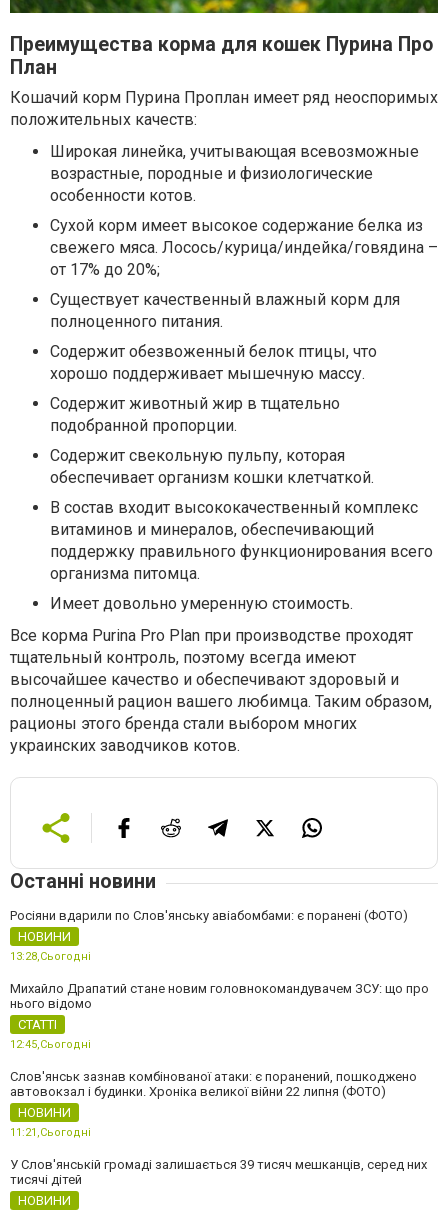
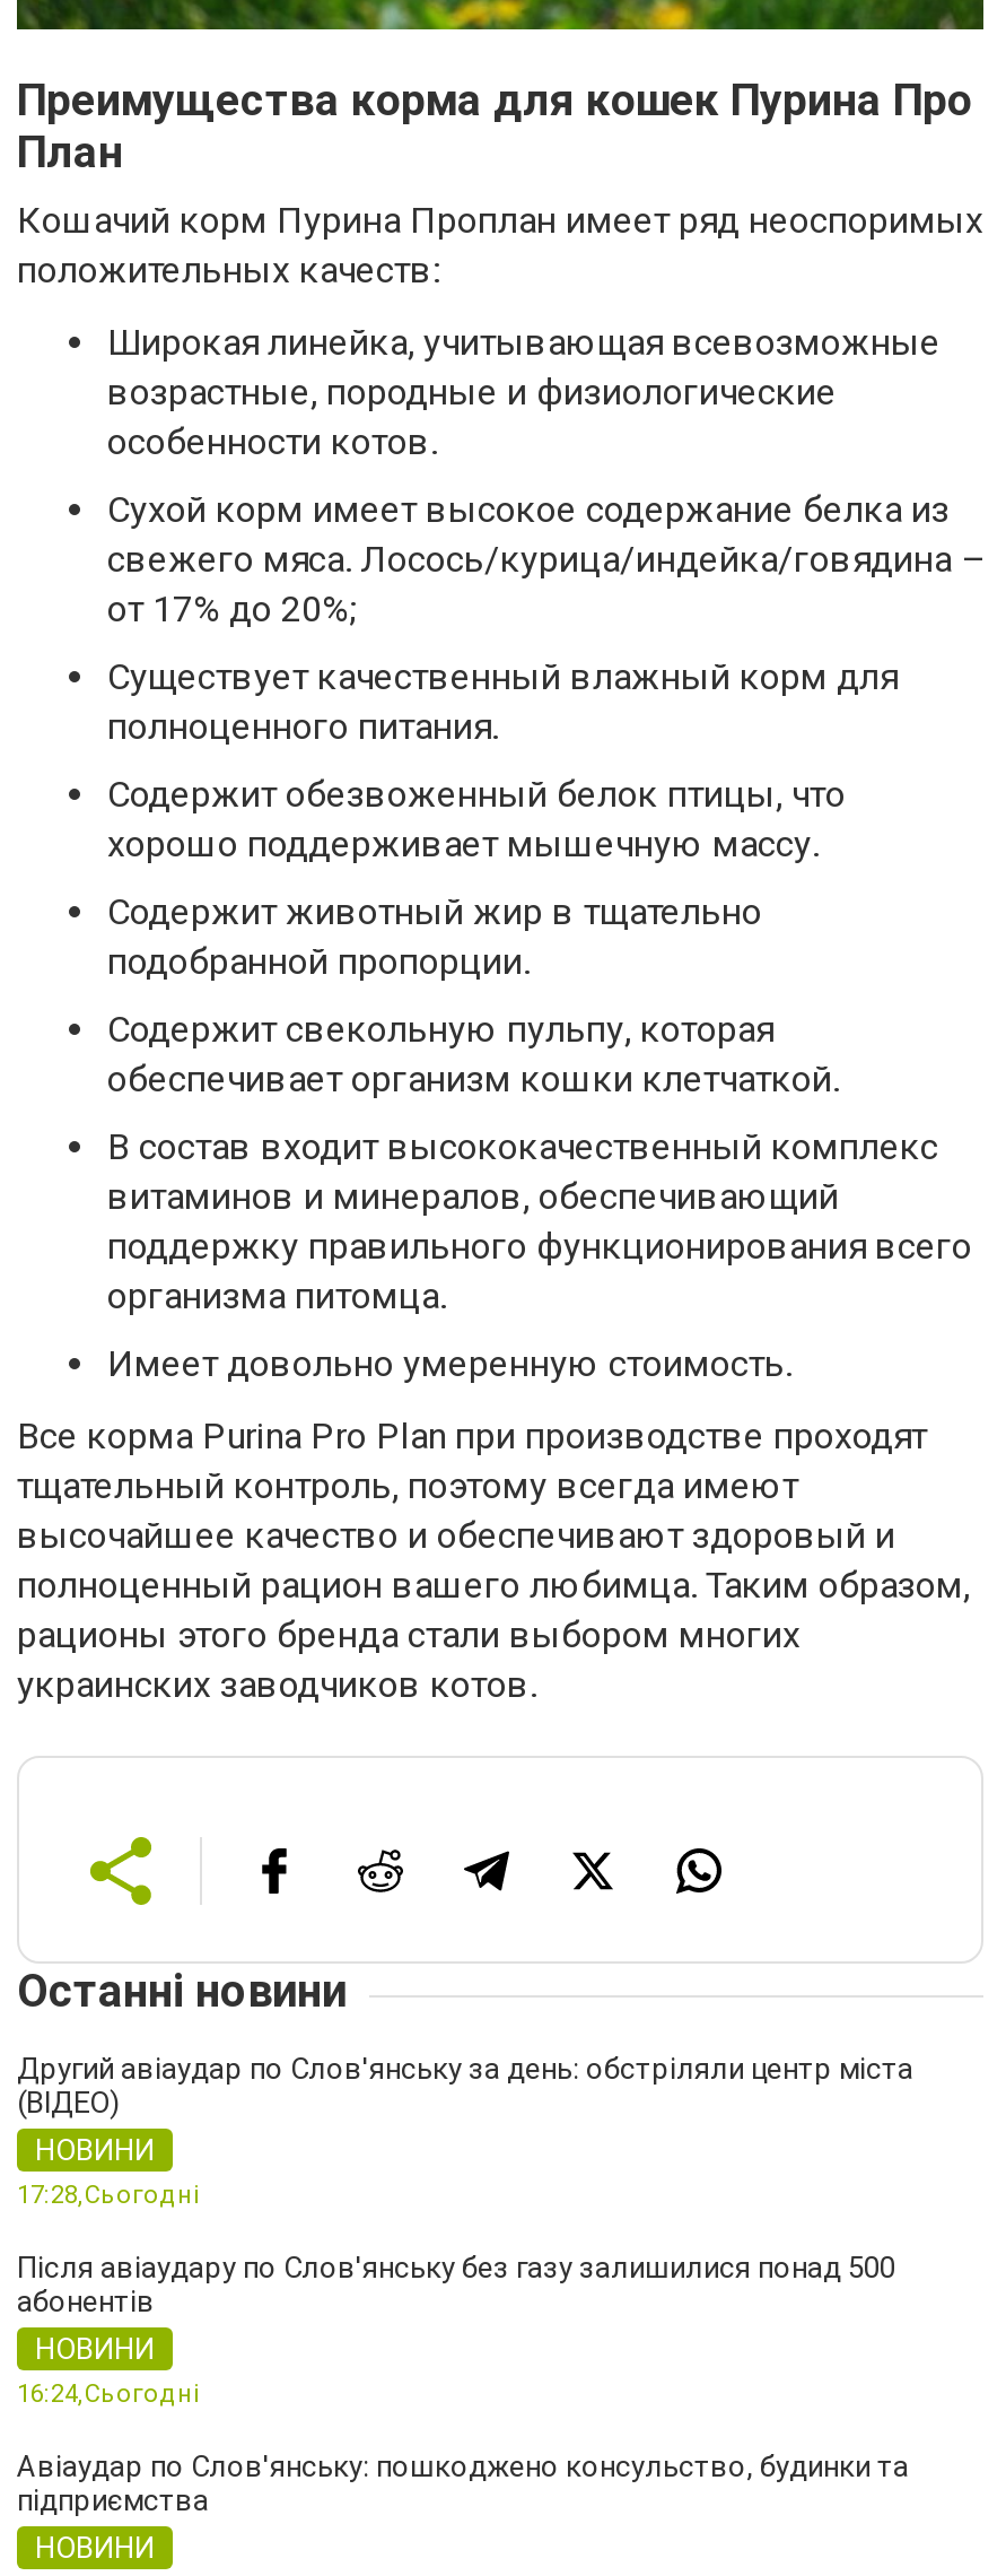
- Росіяни вдарили по Слов'янську авіабомбами: є поранені (ФОТО)
+ Другий авіаудар по Слов'янську за день: обстріляли центр міста
+ (ВІДЕО)

- 13:28,Сьогодні
- Михайло Драпатий стане новим головнокомандувачем ЗСУ: що про
- нього відомо
- СТАТТІ
- 12:45,Сьогодні
- Слов'янськ зазнав комбінованої атаки: є поранений, пошкоджено
- автовокзал і будинки. Хроніка великої війни 22 липня (ФОТО)
+ 17:28,Сьогодні
+ Після авіаудару по Слов'янську без газу залишилися понад 500
+ абонентів

- 11:21,Сьогодні
+ 16:24,Сьогодні

- У Слов'янській громаді залишається 39 тисяч мешканців, серед них
- тисячі дітей
+ Авіаудар по Слов'янську: пошкоджено консульство, будинки та
+ підприємства
